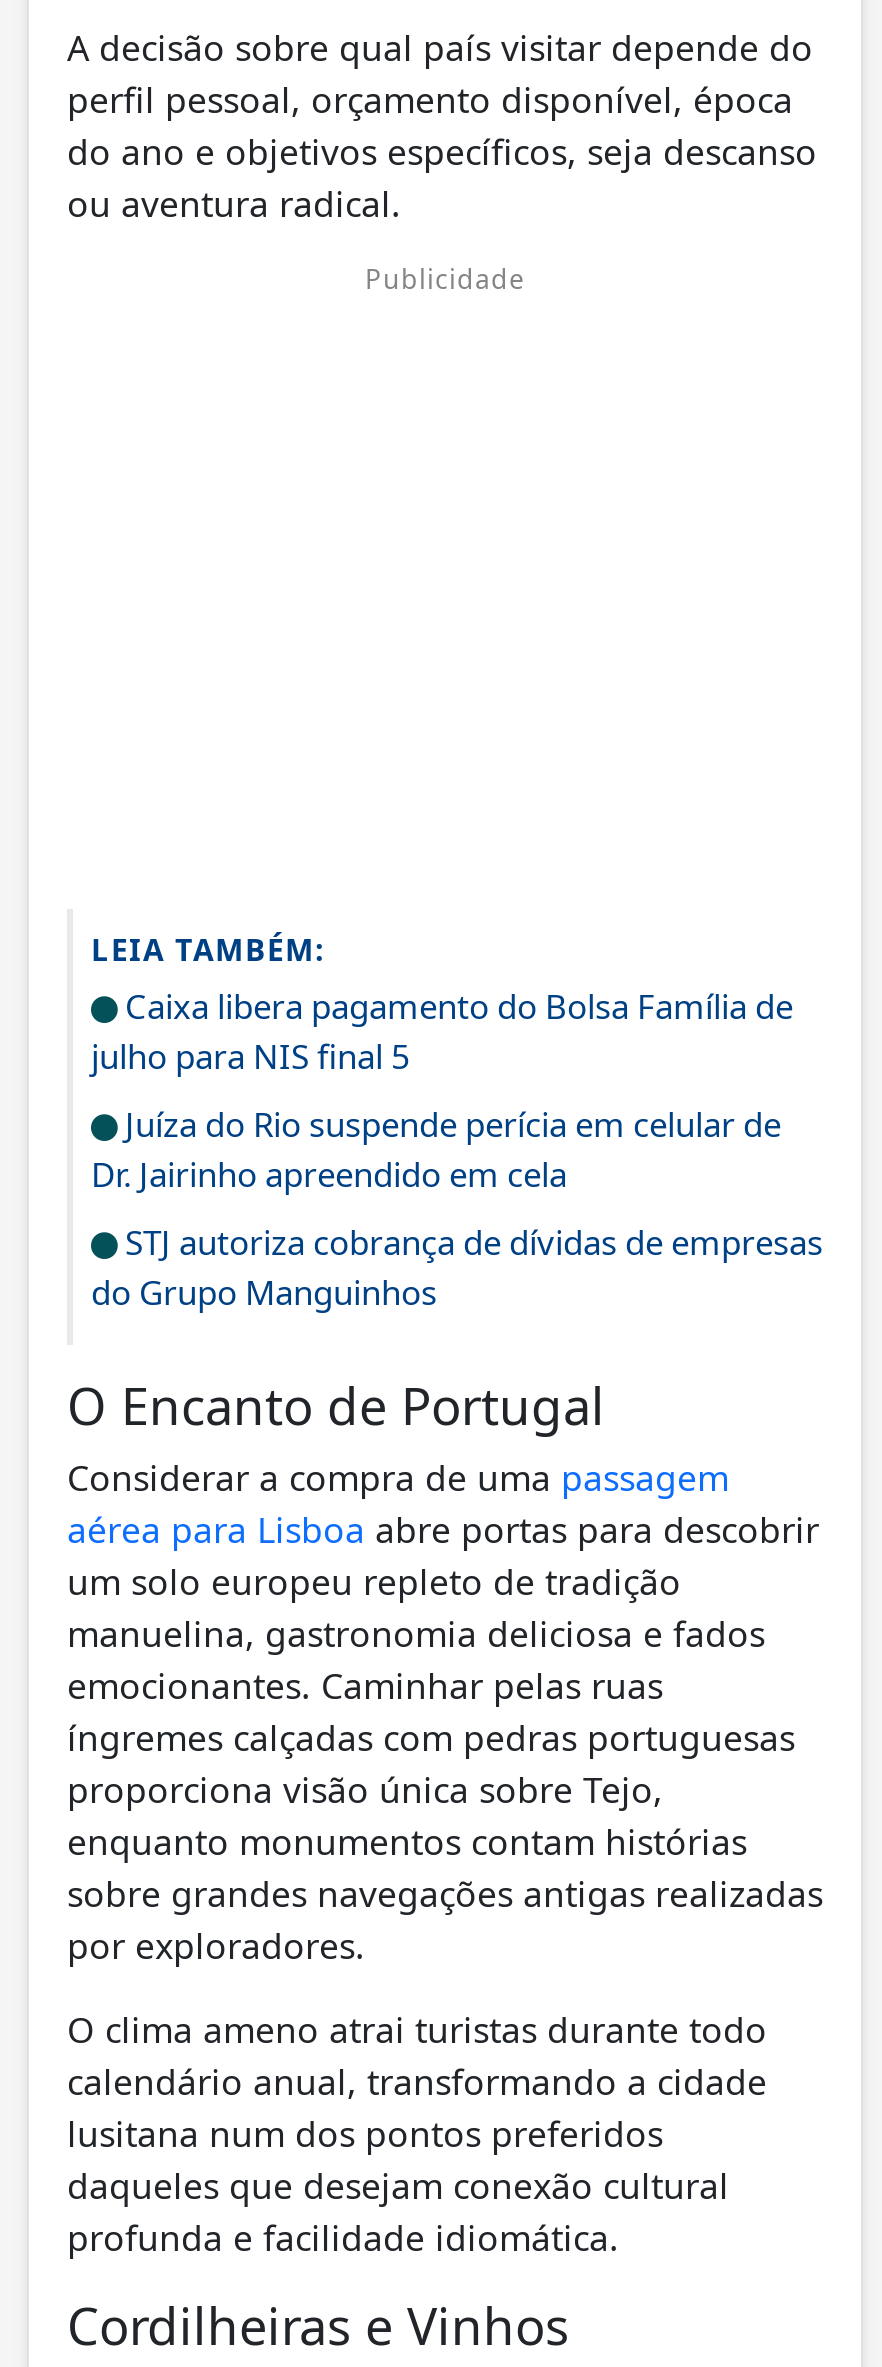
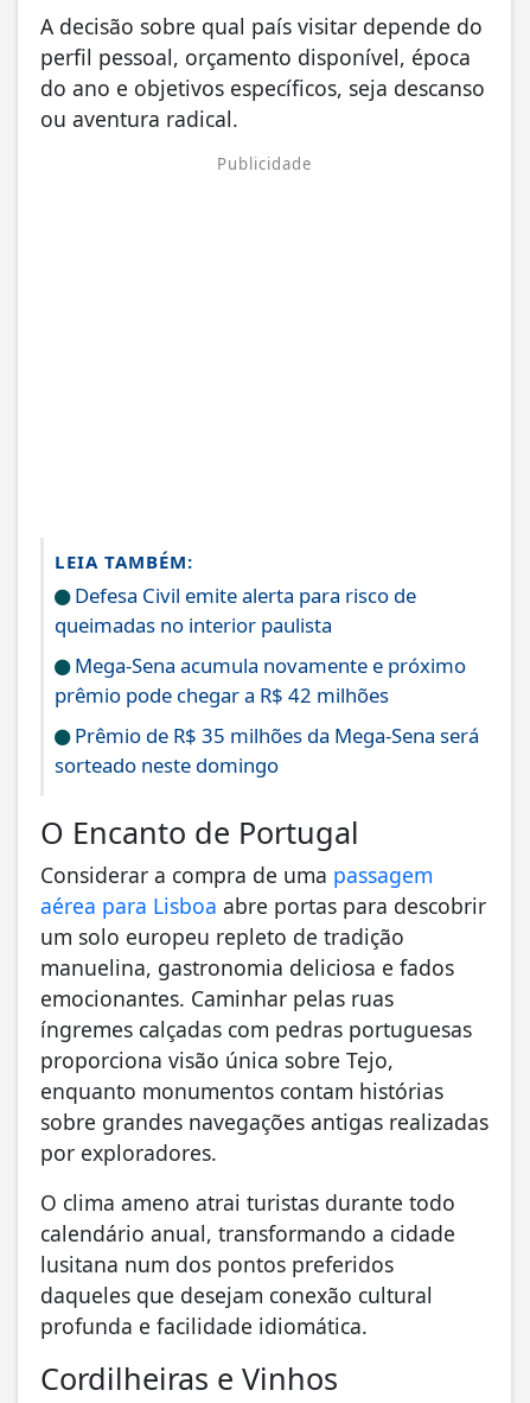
- Caixa libera pagamento do Bolsa Família de
- julho para NIS final 5
+ Defesa Civil emite alerta para risco de
+ queimadas no interior paulista

- Juíza do Rio suspende perícia em celular de
- Dr. Jairinho apreendido em cela
+ Mega-Sena acumula novamente e próximo
+ prêmio pode chegar a R$ 42 milhões

- STJ autoriza cobrança de dívidas de empresas
- do Grupo Manguinhos
+ Prêmio de R$ 35 milhões da Mega-Sena será
+ sorteado neste domingo
